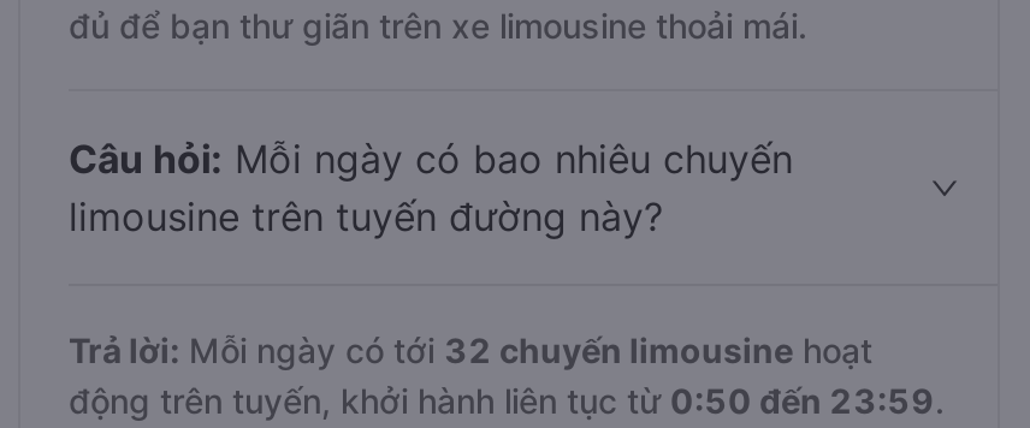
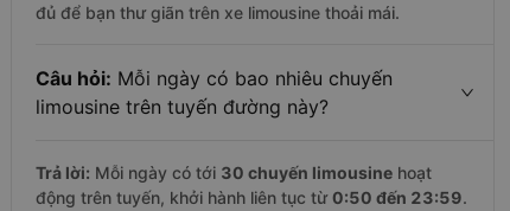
- Trả lời: Mỗi ngày có tới 32 chuyến limousine hoạt
+ Trả lời: Mỗi ngày có tới 30 chuyến limousine hoạt
